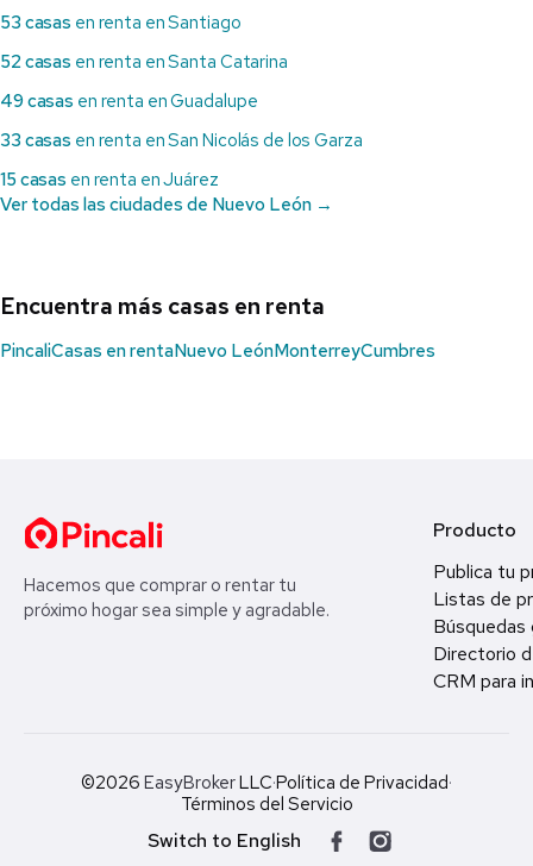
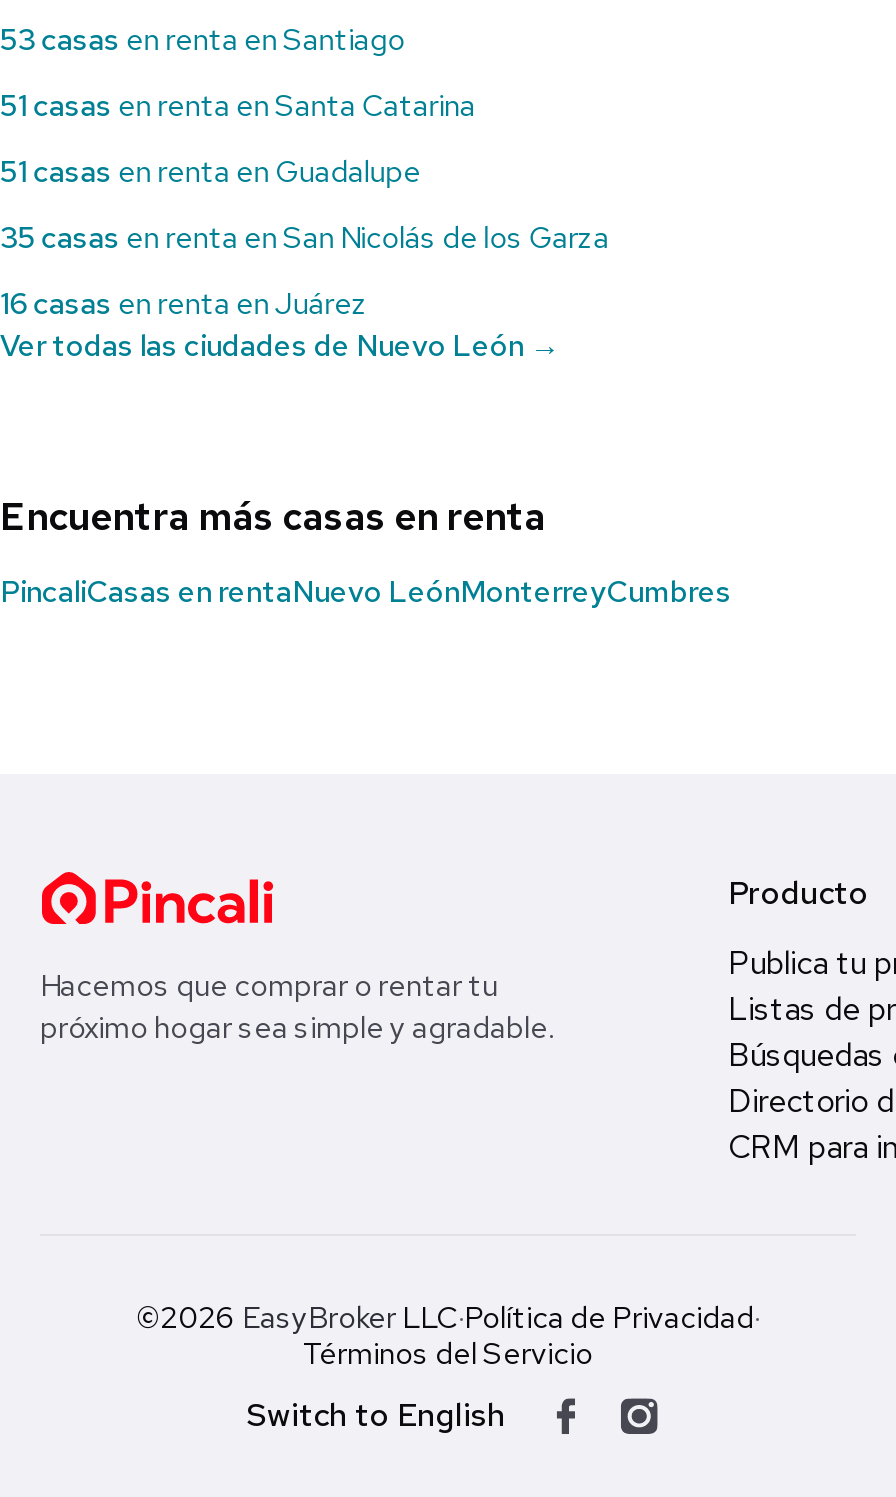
- 52 casas en renta en Santa Catarina
+ 51 casas en renta en Santa Catarina

- 49 casas en renta en Guadalupe
+ 51 casas en renta en Guadalupe

- 33 casas en renta en San Nicolás de los Garza
+ 35 casas en renta en San Nicolás de los Garza

- 15 casas en renta en Juárez
+ 16 casas en renta en Juárez
